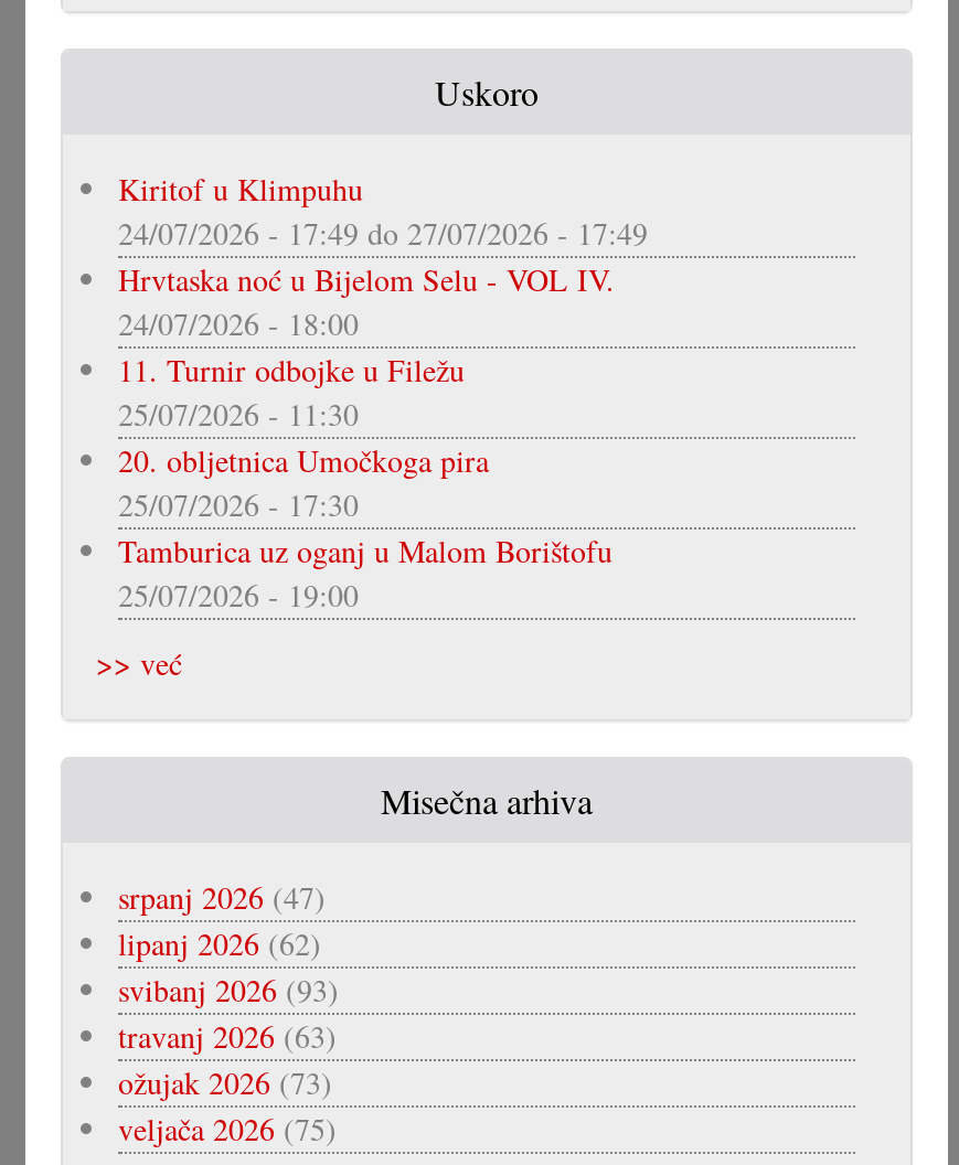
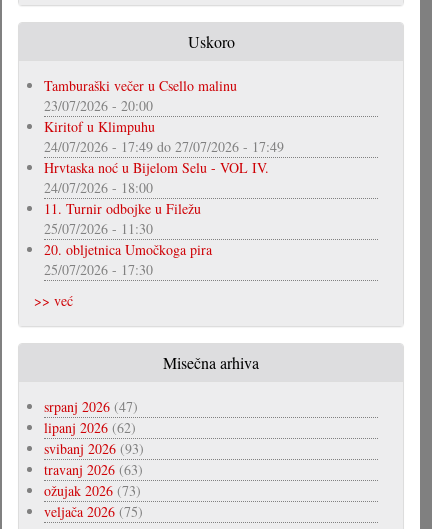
+ Tamburaški večer u Csello malinu
+ 23/07/2026 - 20:00

moved down: Kiritof u Klimpuhu | 24/07/2026 - 17:49 do 27/07/2026 - 17:49 | Hrvtaska noć u Bijelom Selu - VOL IV. | 24/07/2026 - 18:00 | 11. Turnir odbojke u Filežu | 25/07/2026 - 11:30 | 20. obljetnica Umočkoga pira | 25/07/2026 - 17:30

- Tamburica uz oganj u Malom Borištofu
- 25/07/2026 - 19:00
